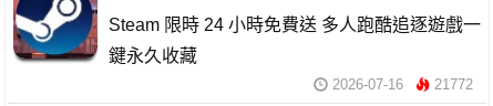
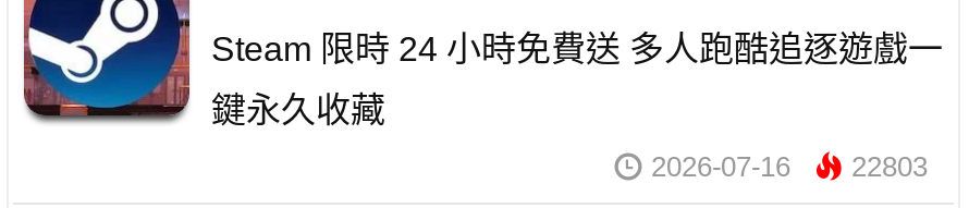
- 2026-07-16 21772
+ 2026-07-16 22803
